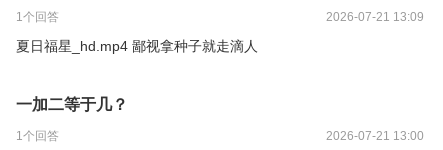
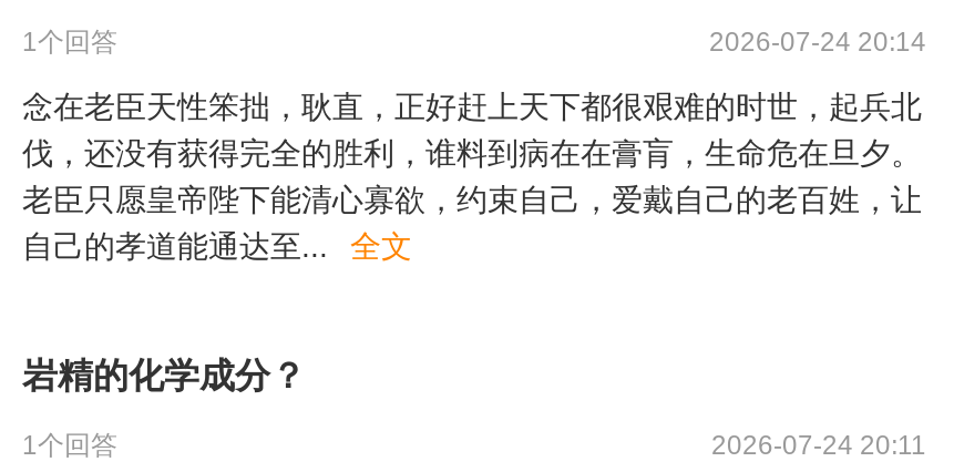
- 2026-07-21 13:09
+ 2026-07-24 20:14

- 夏日福星_hd.mp4 鄙视拿种子就走滴人
+ 念在老臣天性笨拙，耿直，正好赶上天下都很艰难的时世，起兵北
+ 伐，还没有获得完全的胜利，谁料到病在在膏肓，生命危在旦夕。
+ 老臣只愿皇帝陛下能清心寡欲，约束自己，爱戴自己的老百姓，让
+ 自己的孝道能通达至...
+ 全文

- 一加二等于几？
+ 岩精的化学成分？

- 2026-07-21 13:00
+ 2026-07-24 20:11
